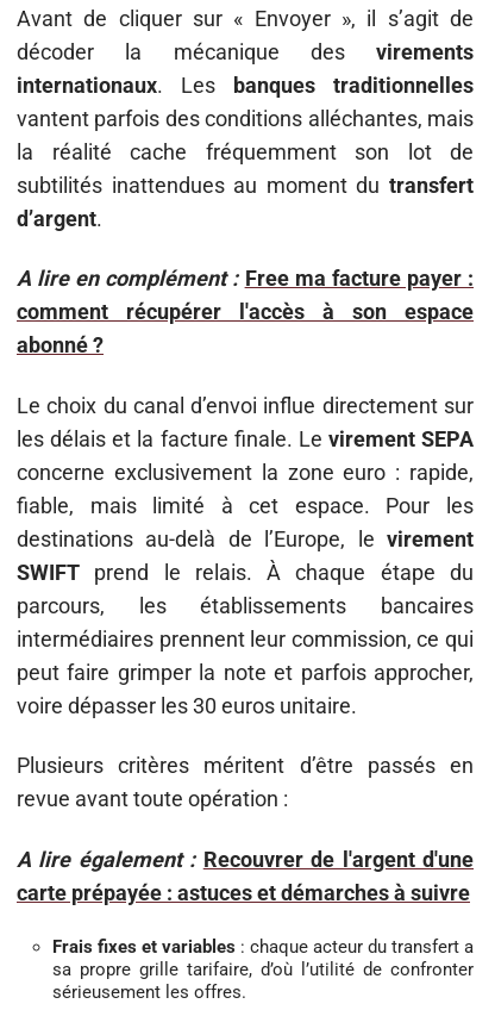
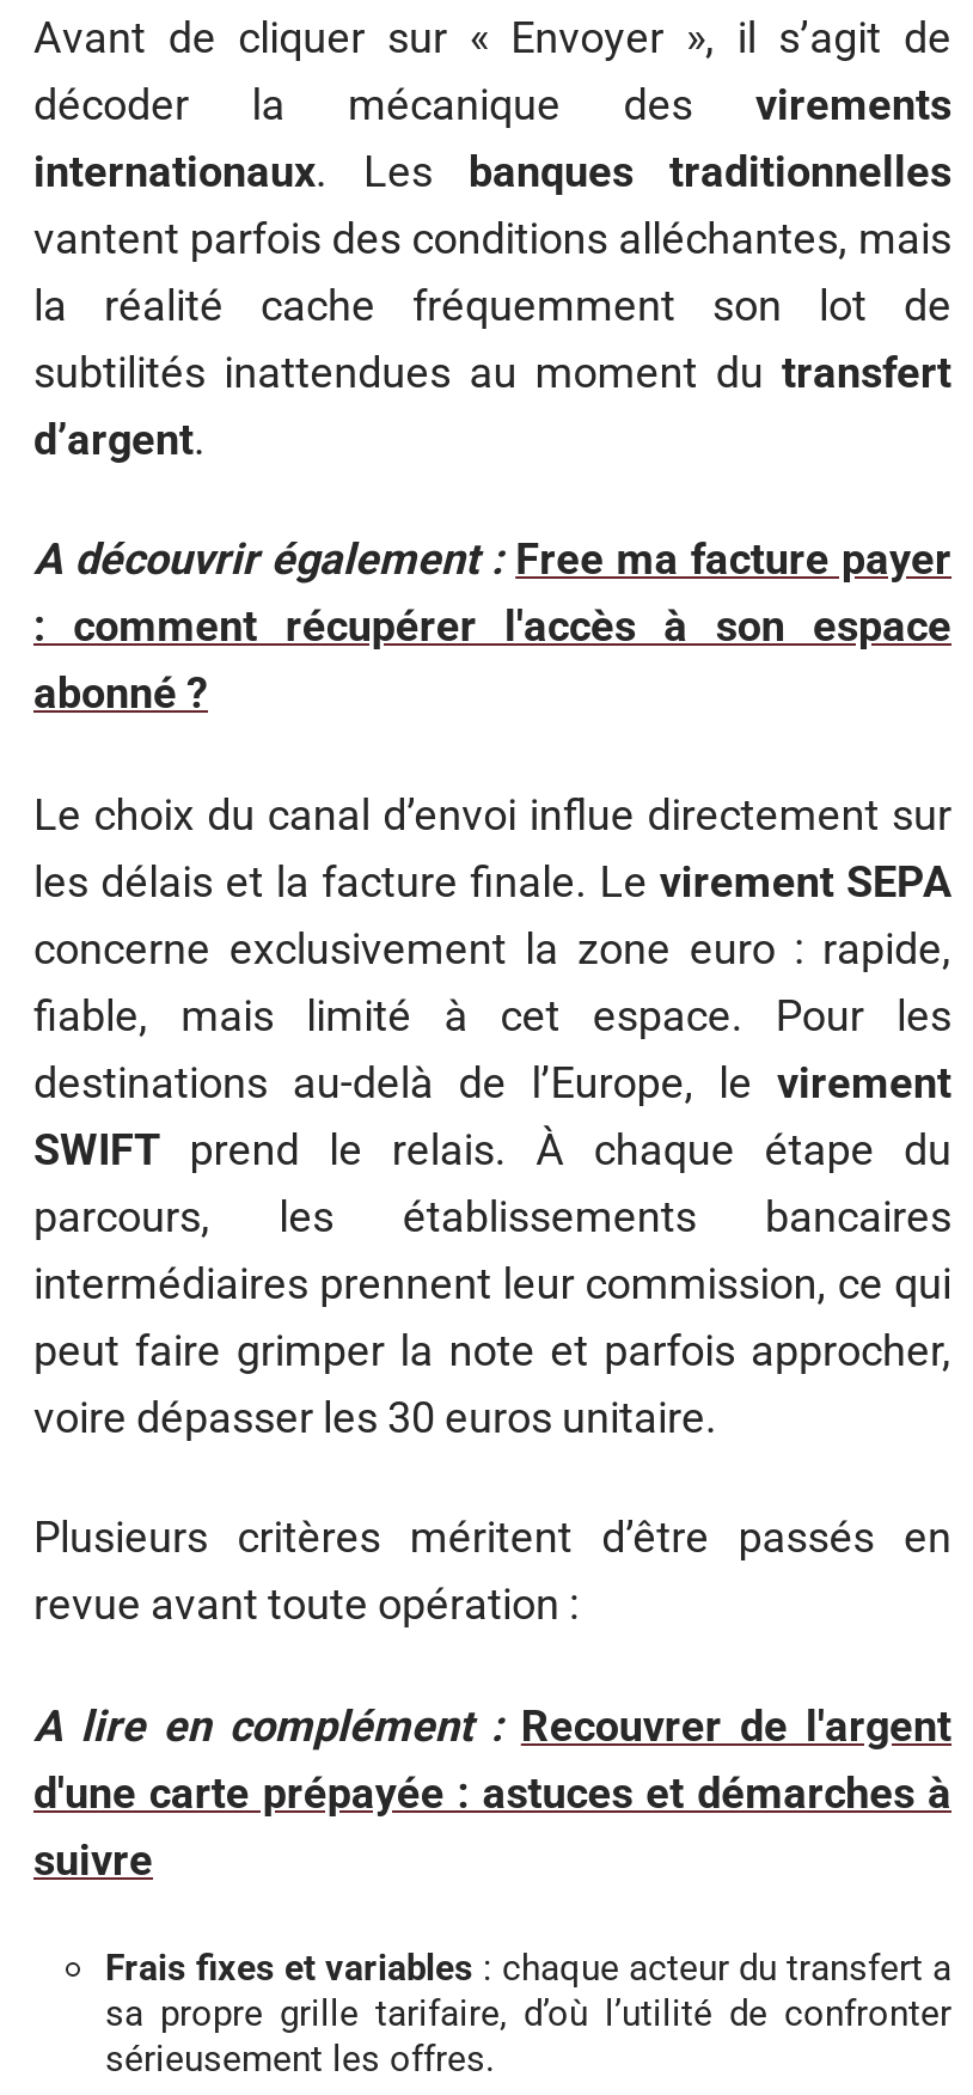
- A lire en complément : Free ma facture payer :
- comment récupérer l'accès à son espace
+ A découvrir également : Free ma facture payer
+ : comment récupérer l'accès à son espace

- A lire également : Recouvrer de l'argent d'une
- carte prépayée : astuces et démarches à suivre
+ A lire en complément : Recouvrer de l'argent
+ d'une carte prépayée : astuces et démarches à
+ suivre
